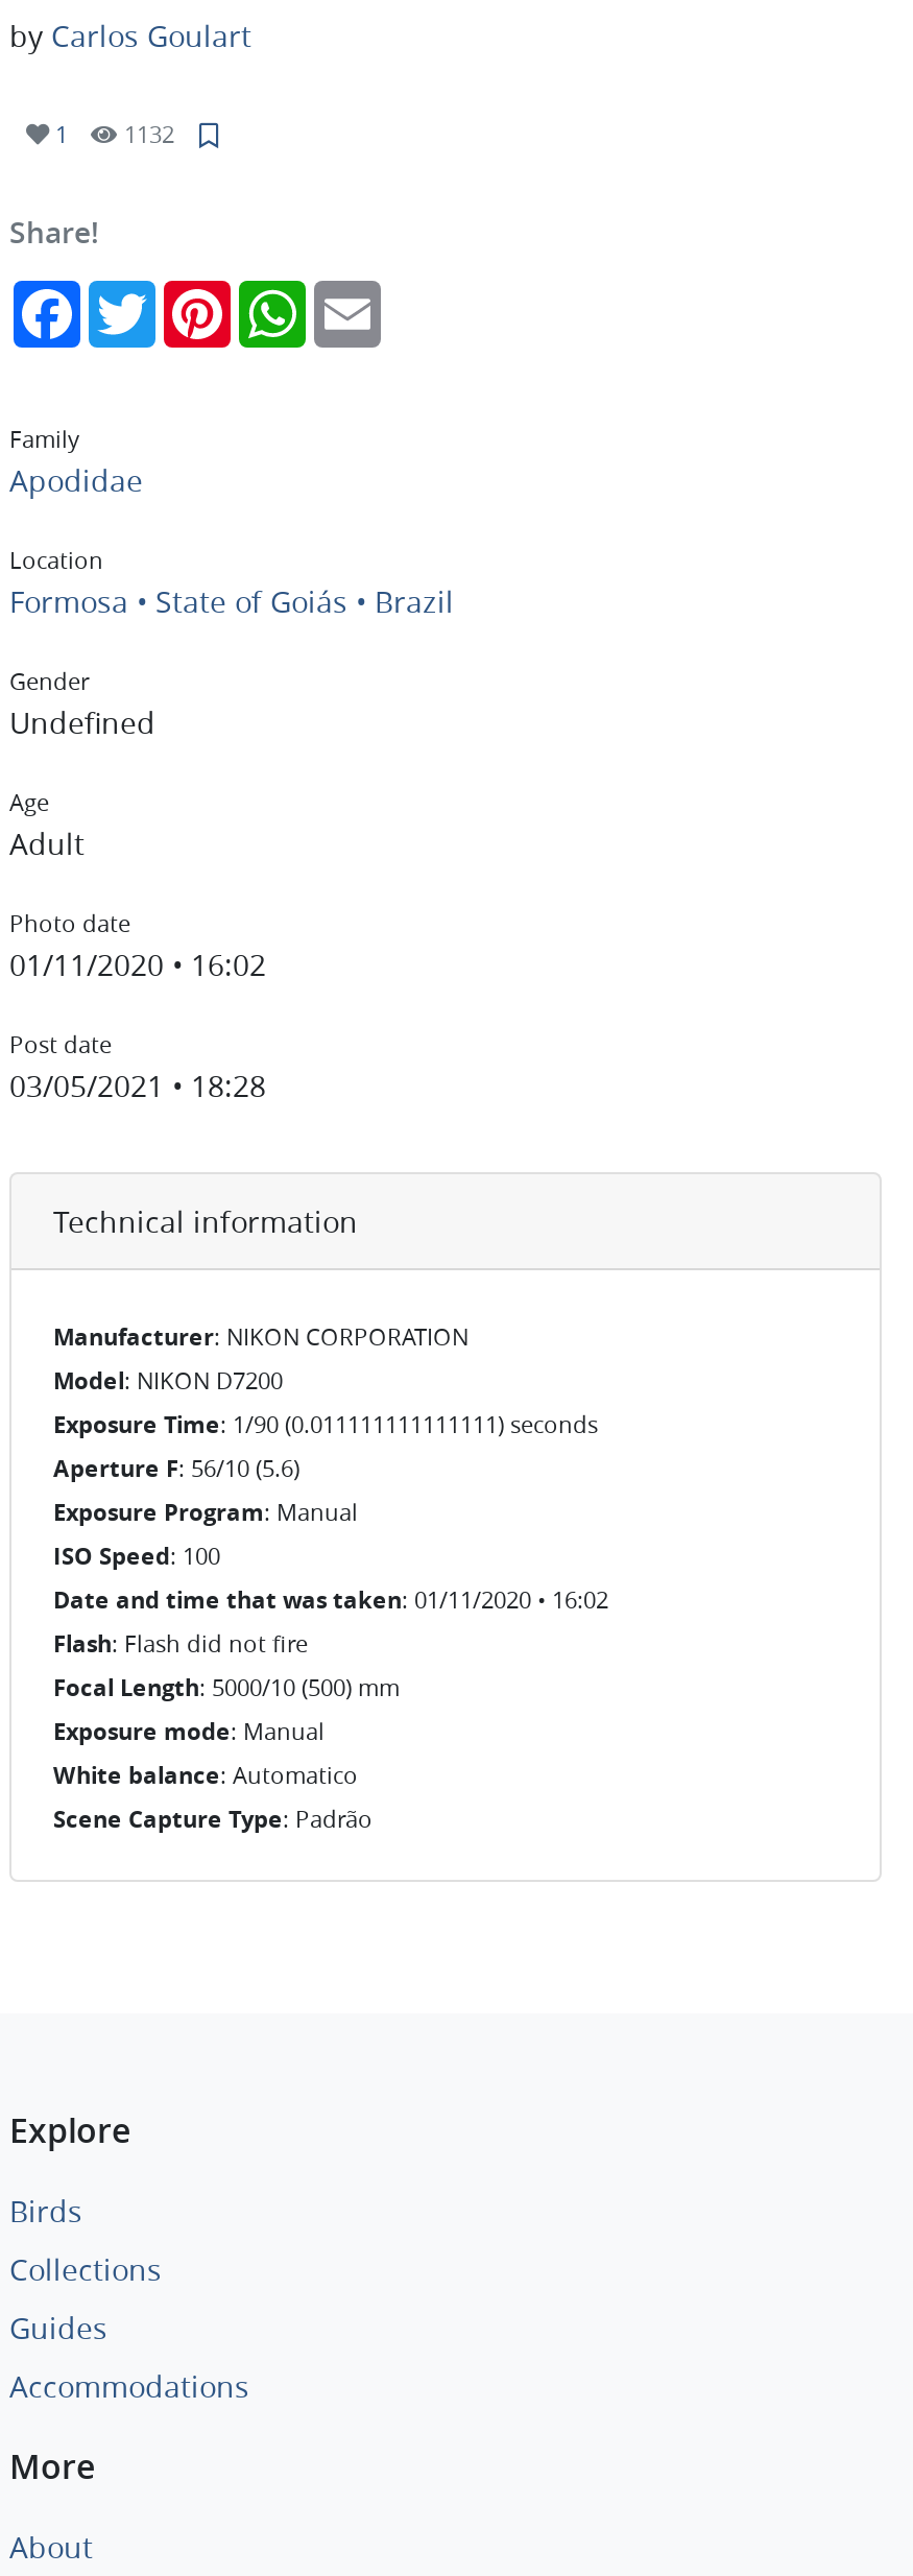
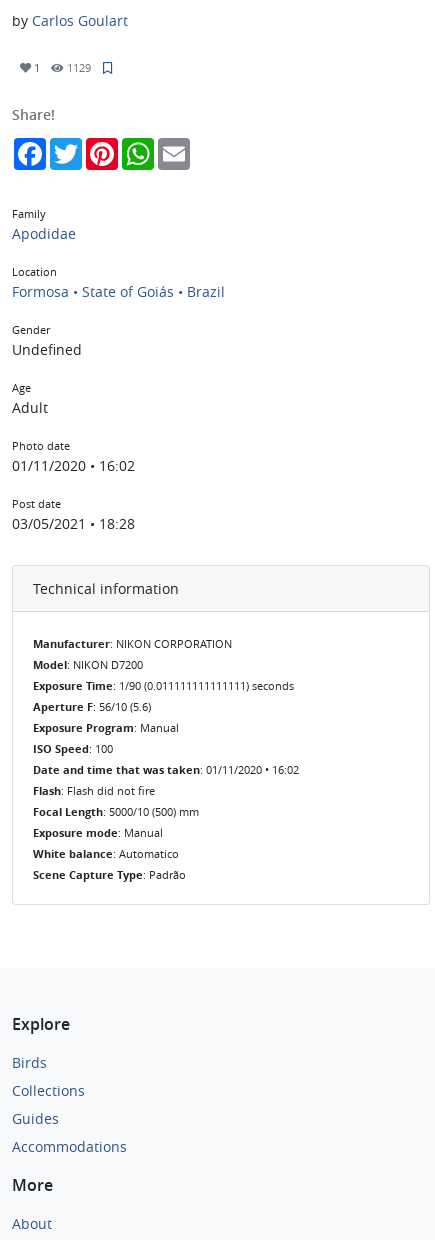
- 1 1132
+ 1 1129
